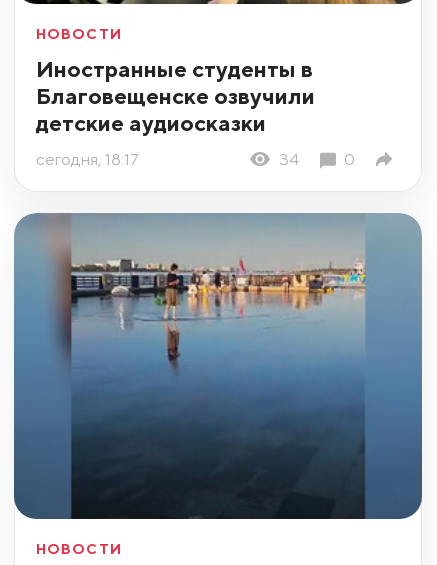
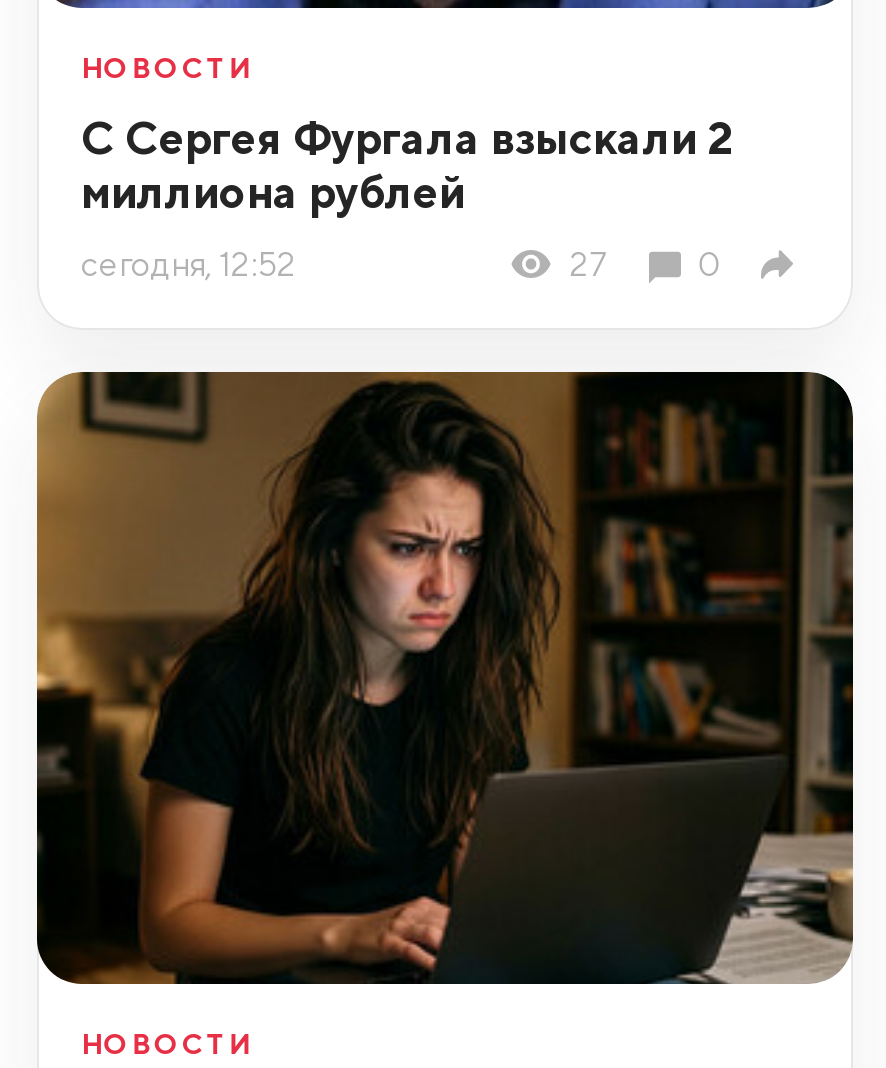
- Иностранные студенты в
- Благовещенске озвучили
- детские аудиосказки
+ С Сергея Фургала взыскали 2
+ миллиона рублей

- сегодня, 18:17
- 34
+ сегодня, 12:52
+ 27

- [image]
+ [image]
